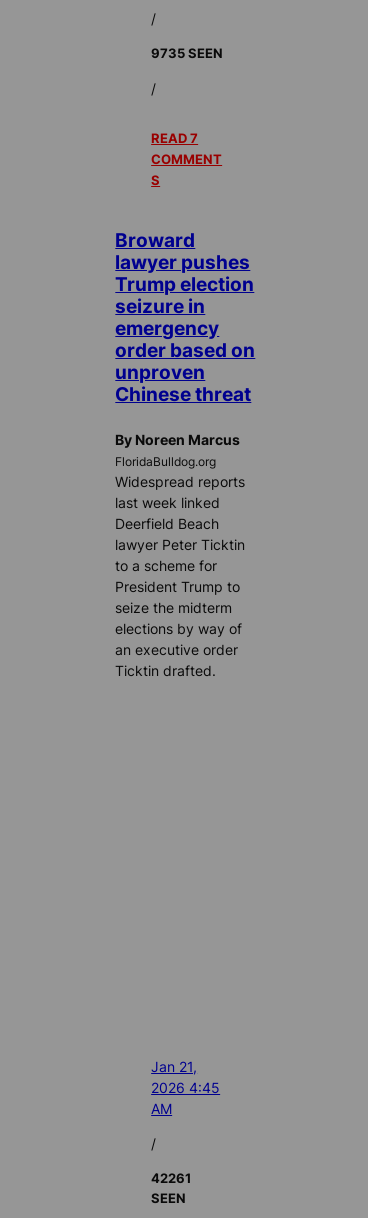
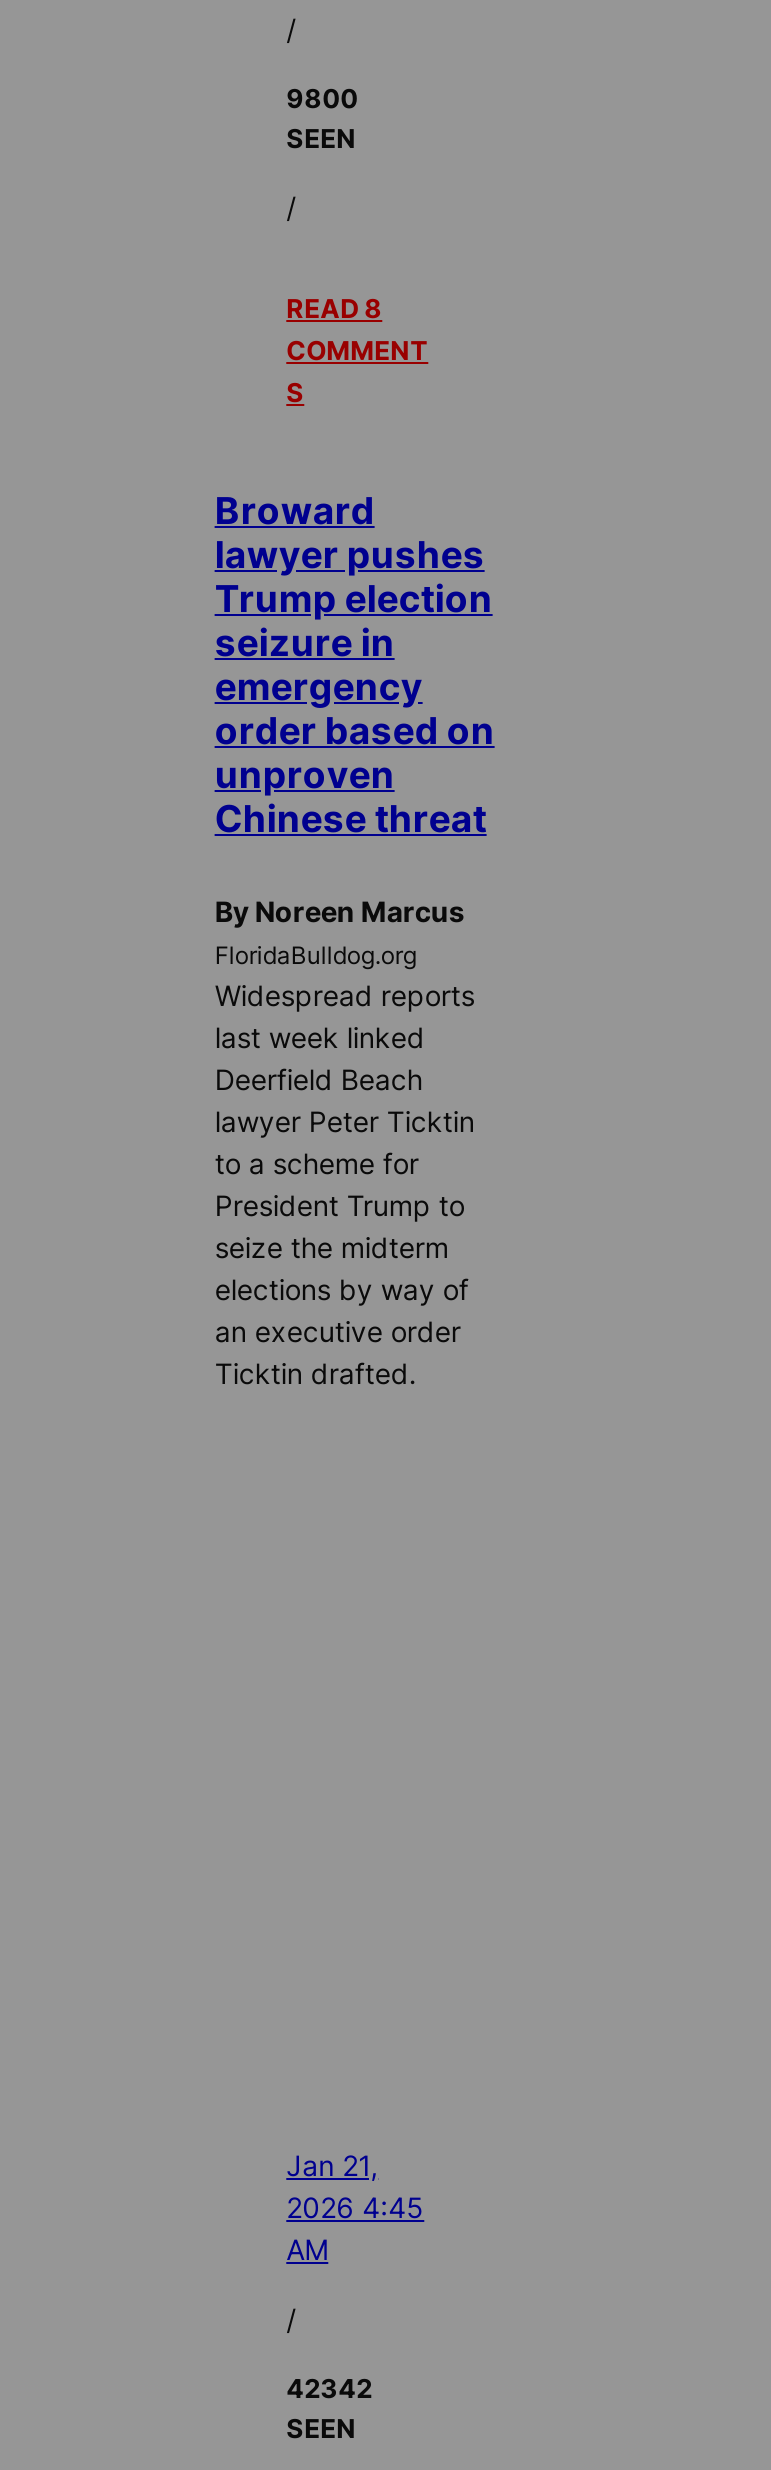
- 9735 SEEN
+ 9800
+ SEEN

- READ 7
+ READ 8

- 42261
+ 42342
